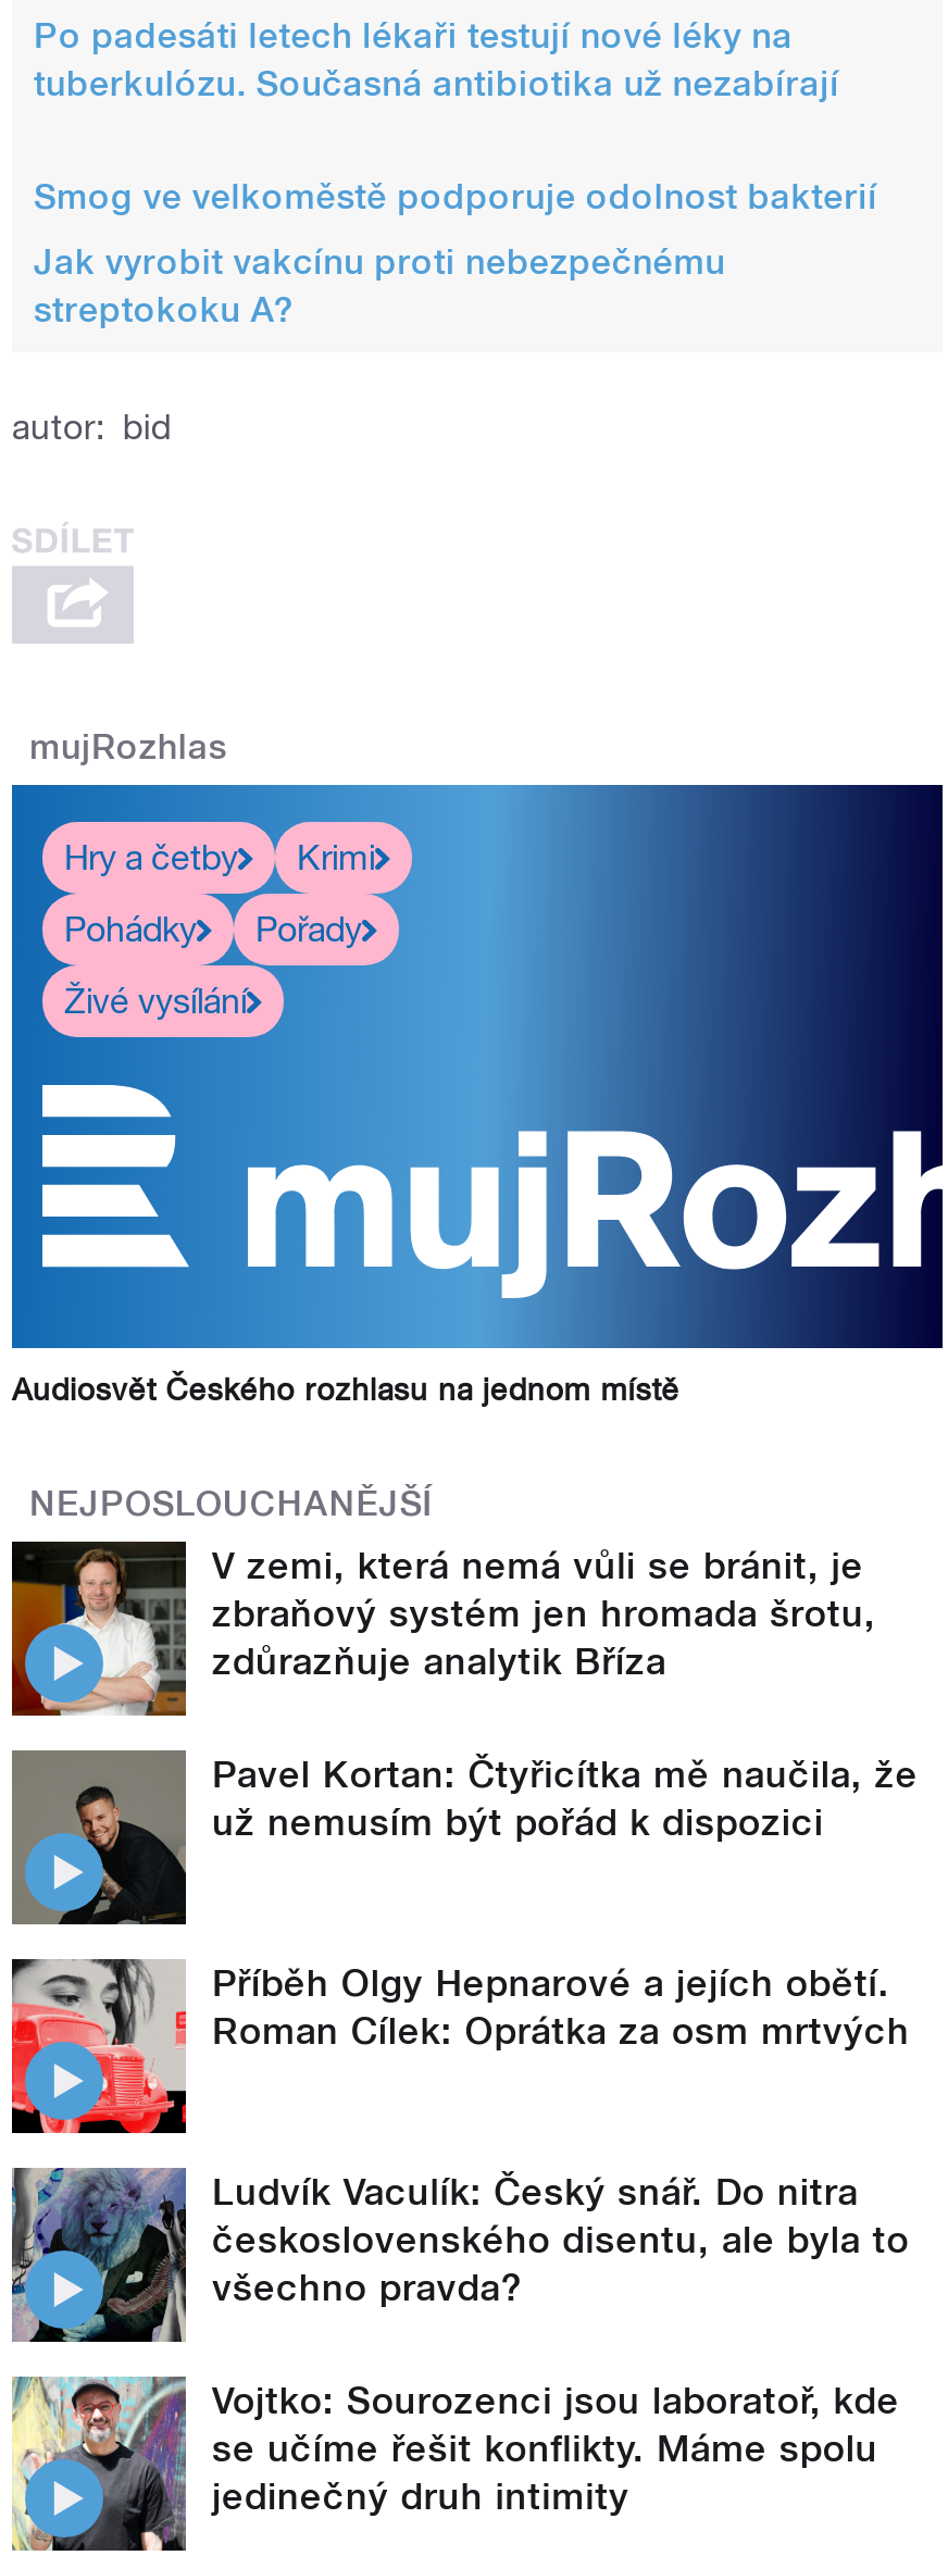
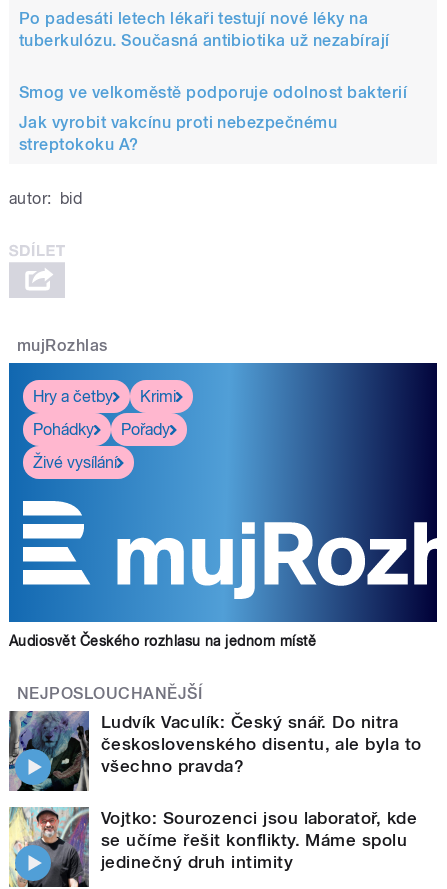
- [image]
- V zemi, která nemá vůli se bránit, je
- zbraňový systém jen hromada šrotu,
- zdůrazňuje analytik Bříza
- Pavel Kortan: Čtyřicítka mě naučila, že
- už nemusím být pořád k dispozici

- [image]
- Příběh Olgy Hepnarové a jejích obětí.
- Roman Cílek: Oprátka za osm mrtvých

- [image]
